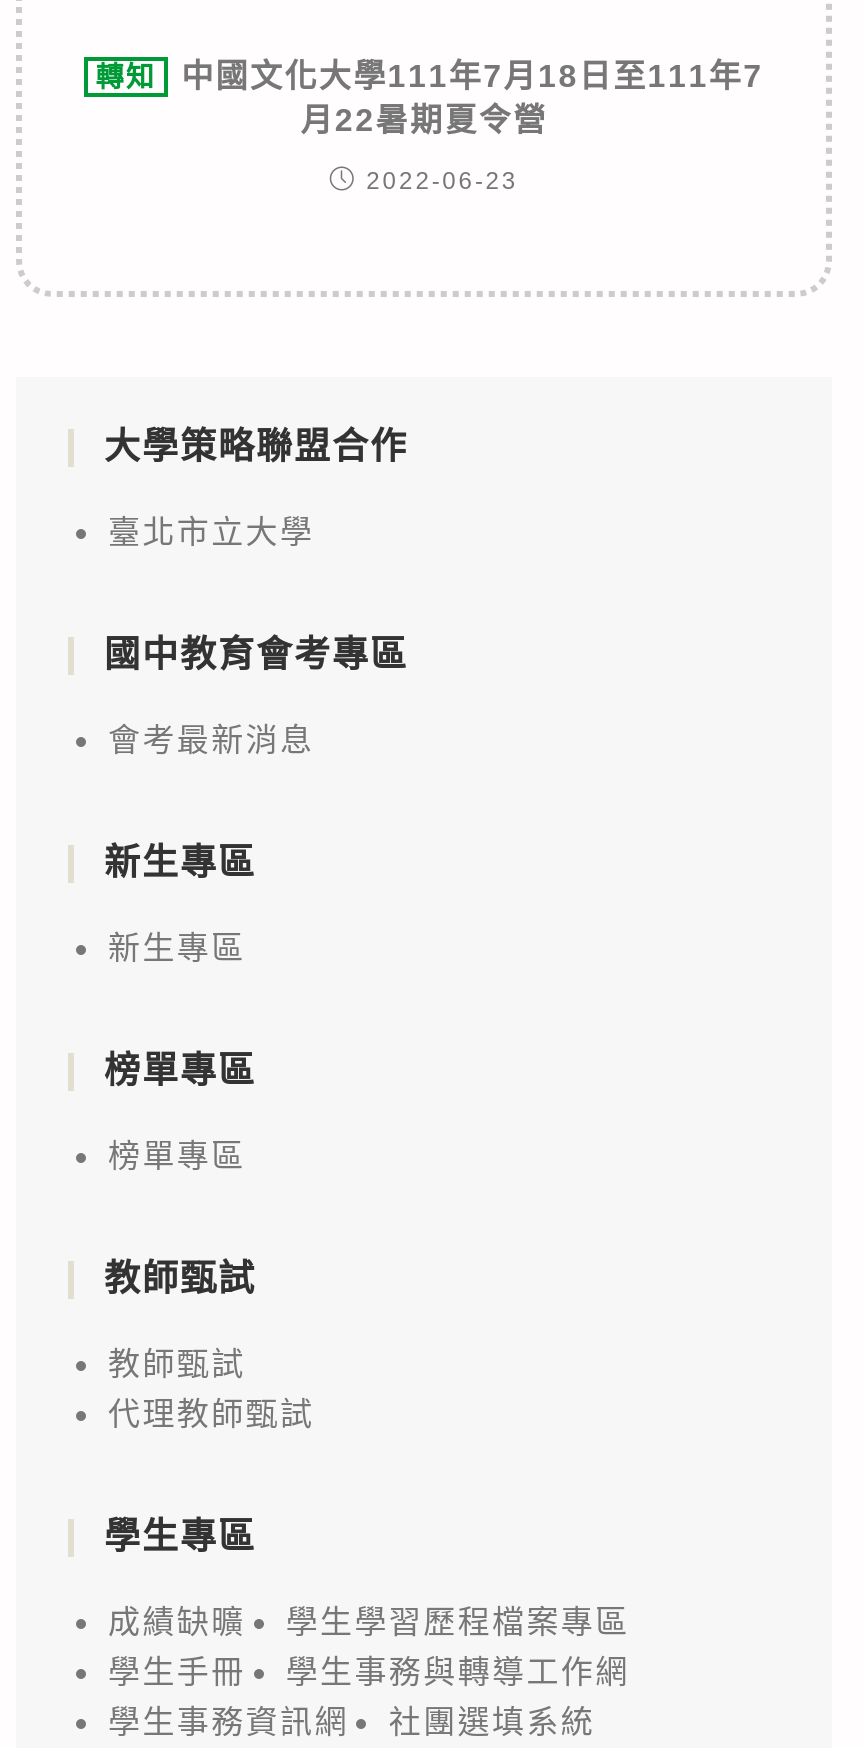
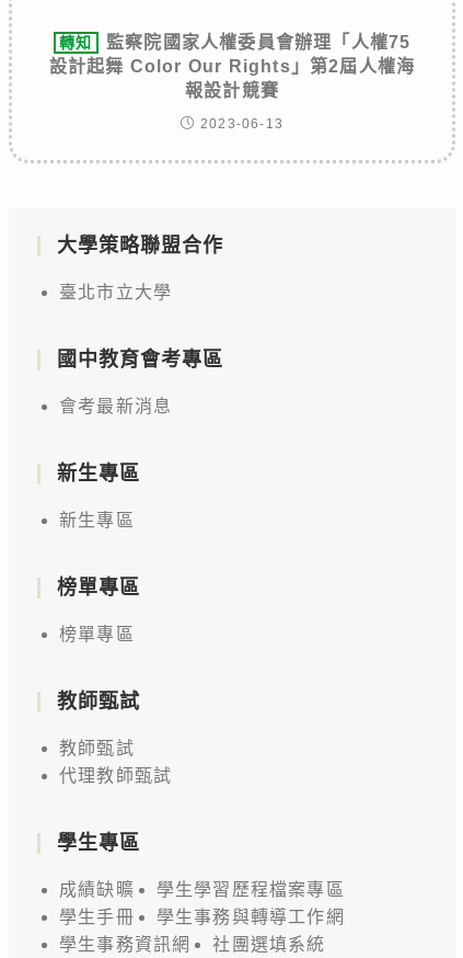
- 中國文化大學111年7月18日至111年7
- 月22暑期夏令營
+ 監察院國家人權委員會辦理「人權75
+ 設計起舞 Color Our Rights」第2屆人權海
+ 報設計競賽

- 2022-06-23
+ 2023-06-13
